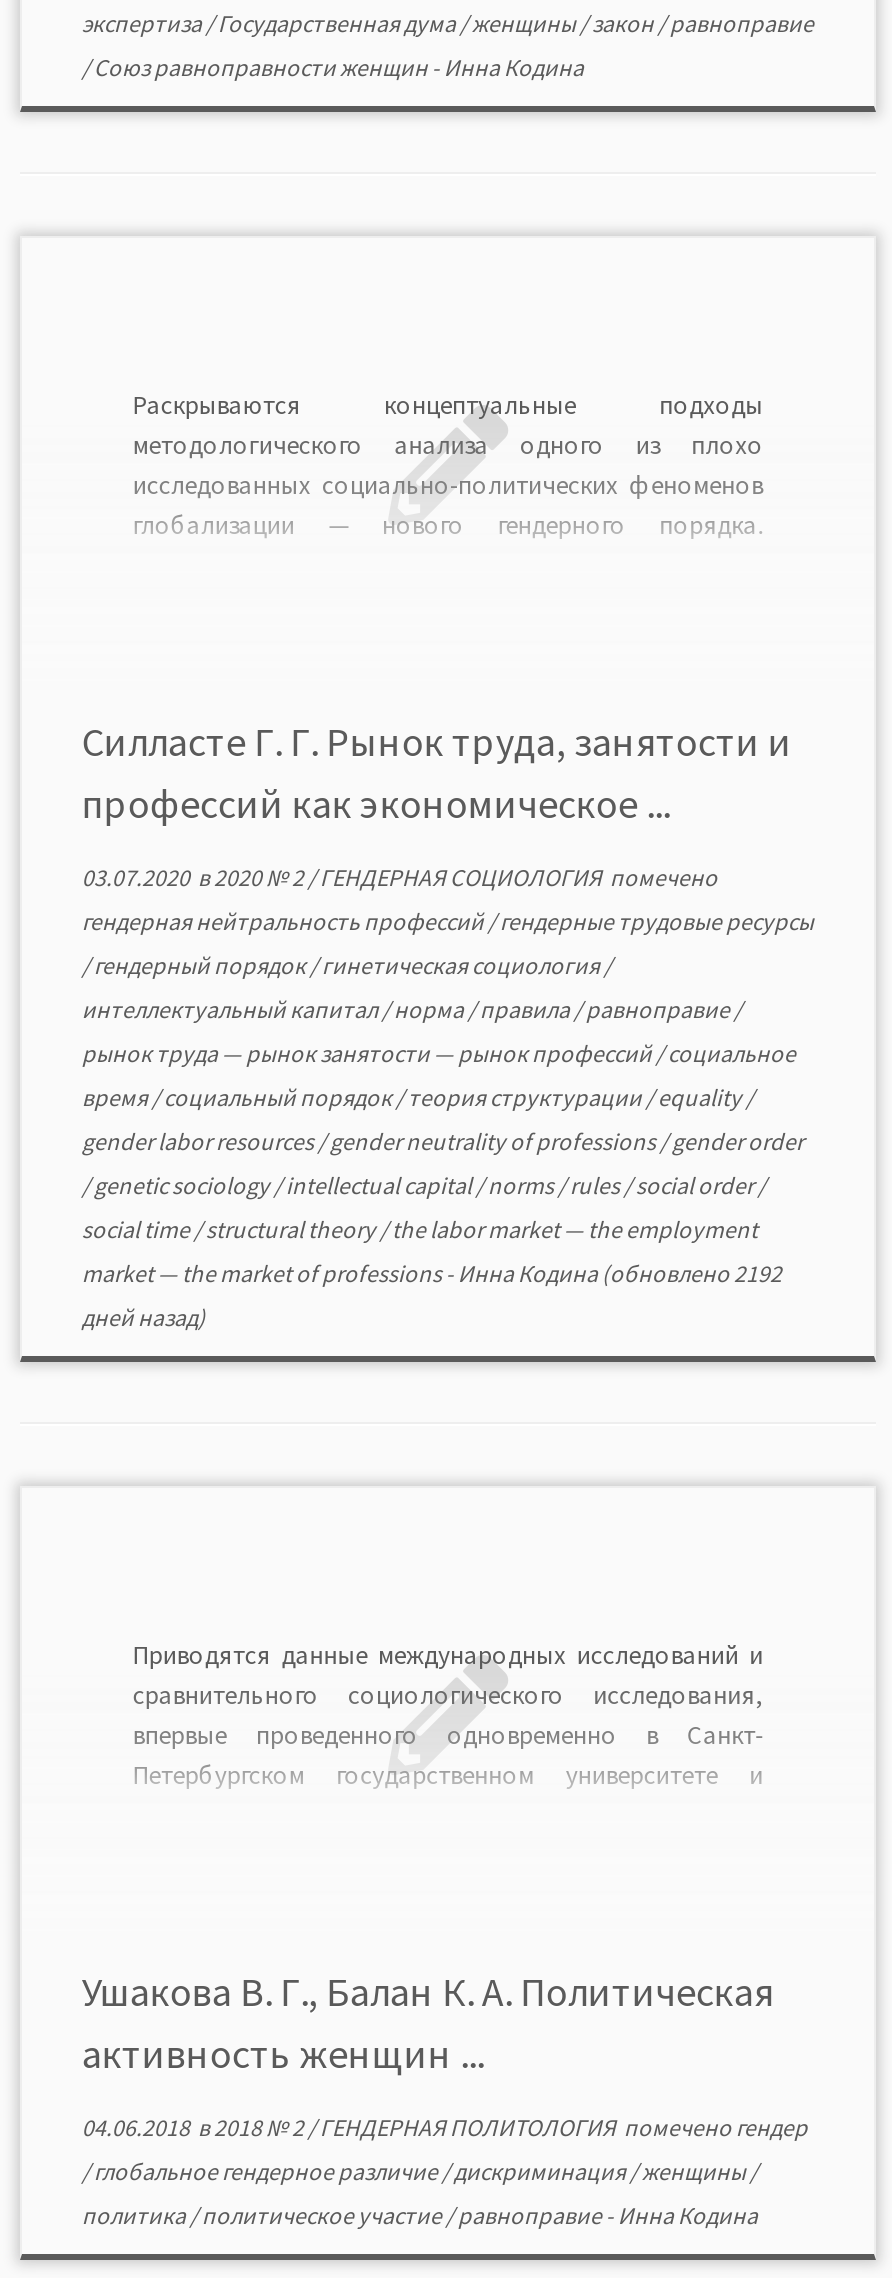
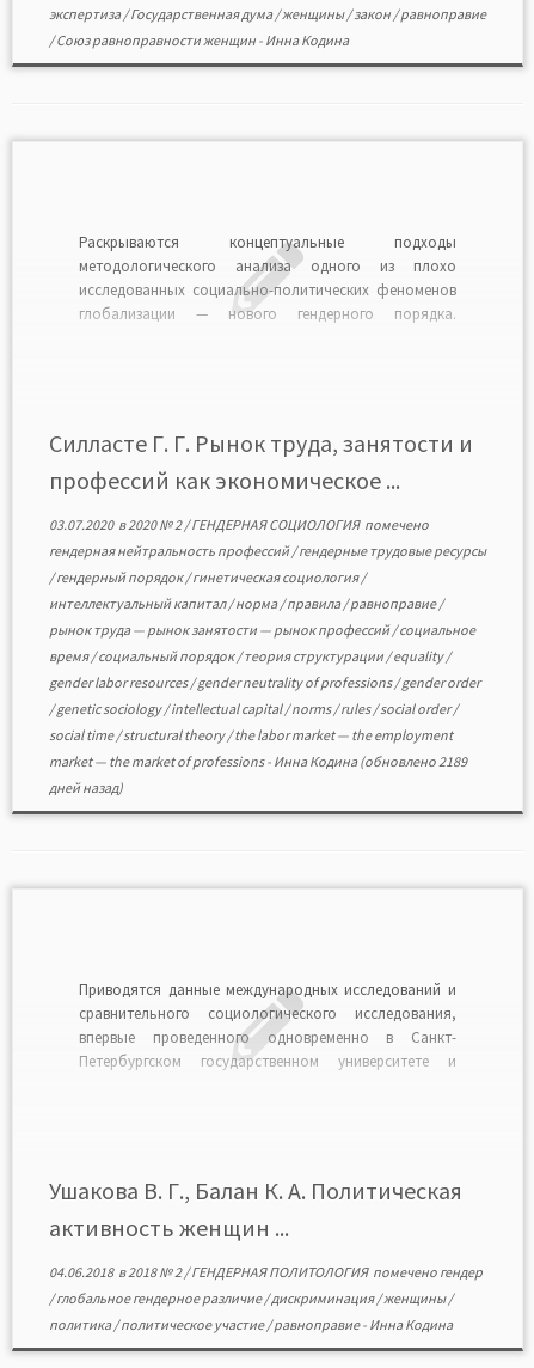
- market — the market of professions- Инна Кодина (обновлено 2192
+ market — the market of professions- Инна Кодина (обновлено 2189
